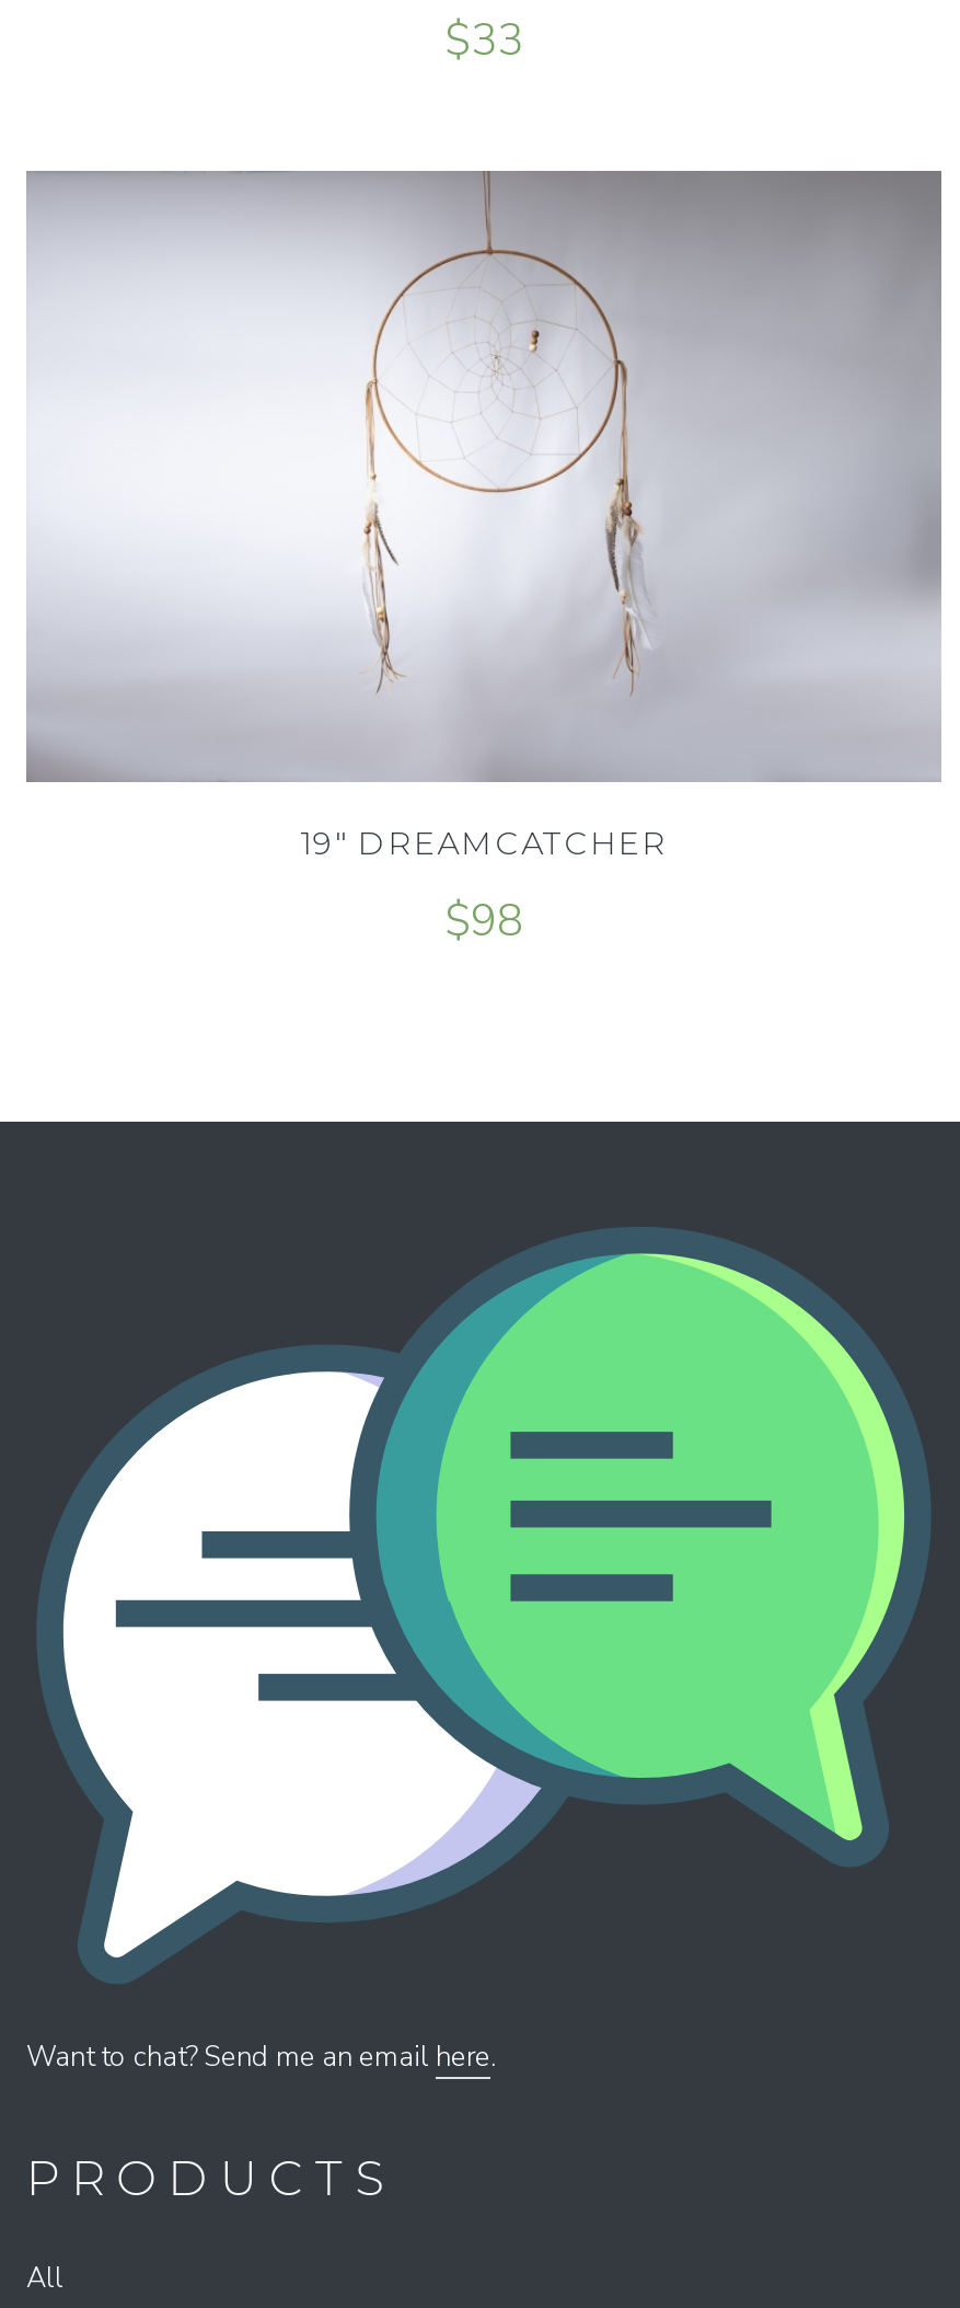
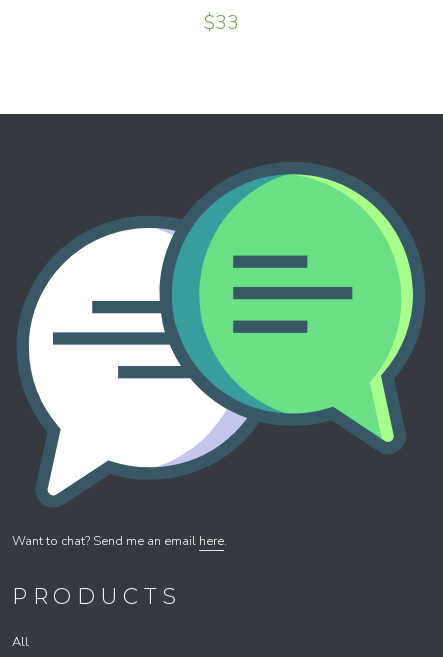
- [image]
- 19″ DREAMCATCHER
- $98
